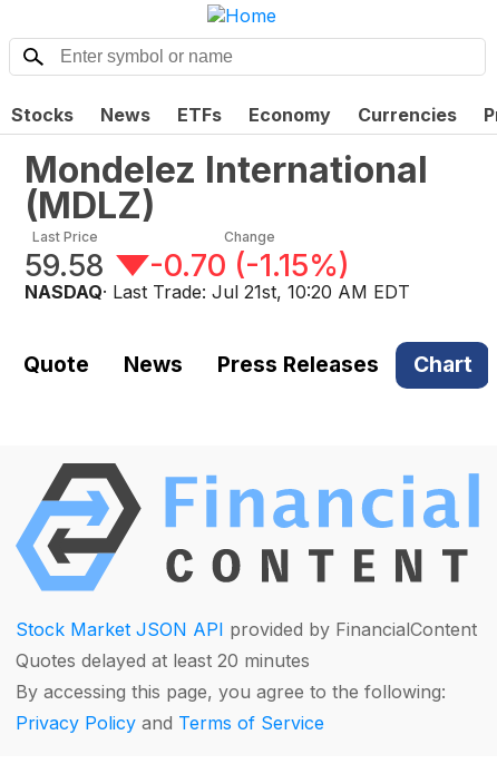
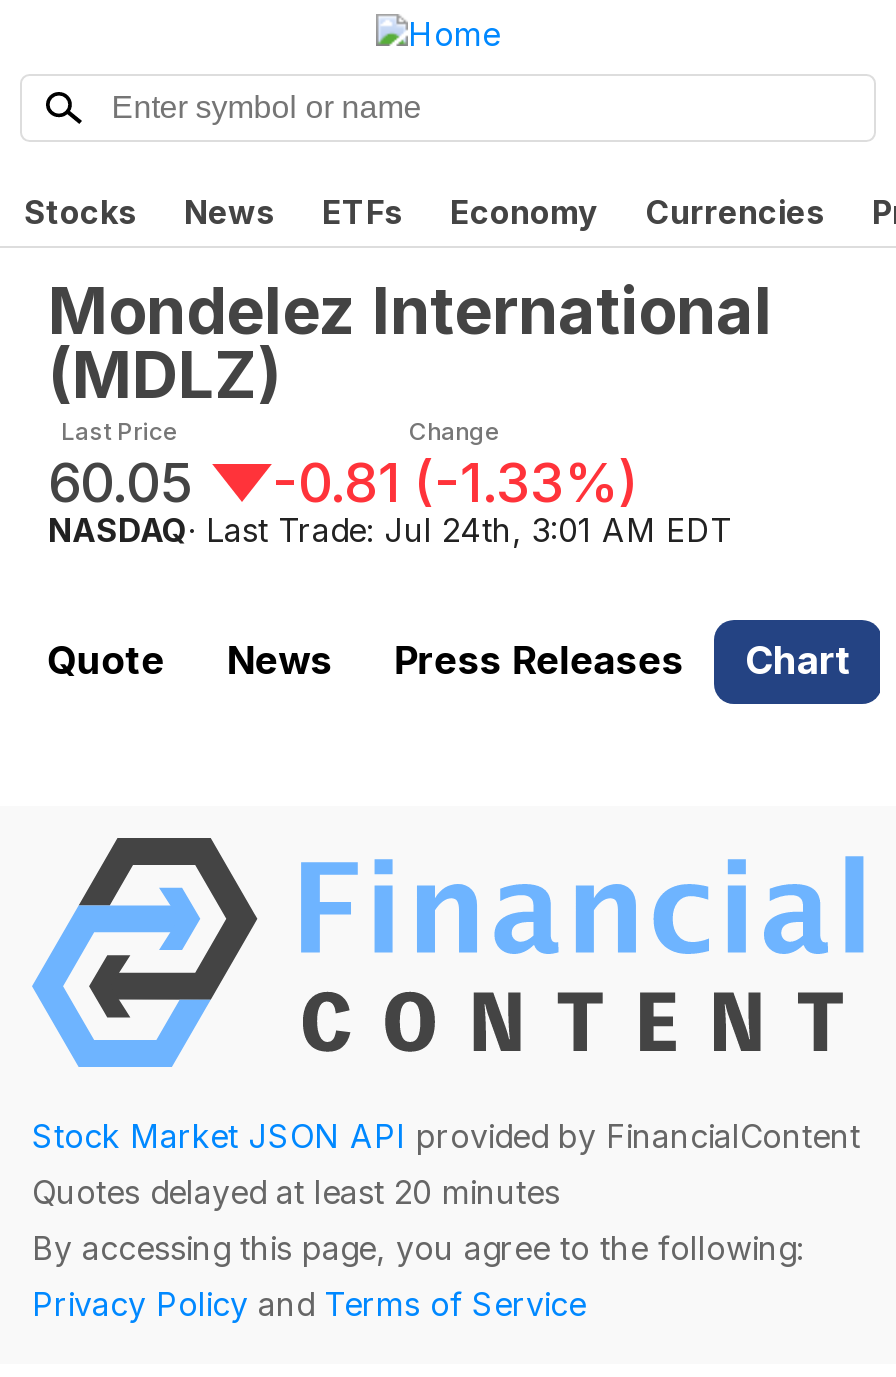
- 59.58
+ 60.05

- -0.70 (-1.15%)
+ -0.81 (-1.33%)

- NASDAQ · Last Trade: Jul 21st, 10:20 AM EDT
+ NASDAQ · Last Trade: Jul 24th, 3:01 AM EDT
